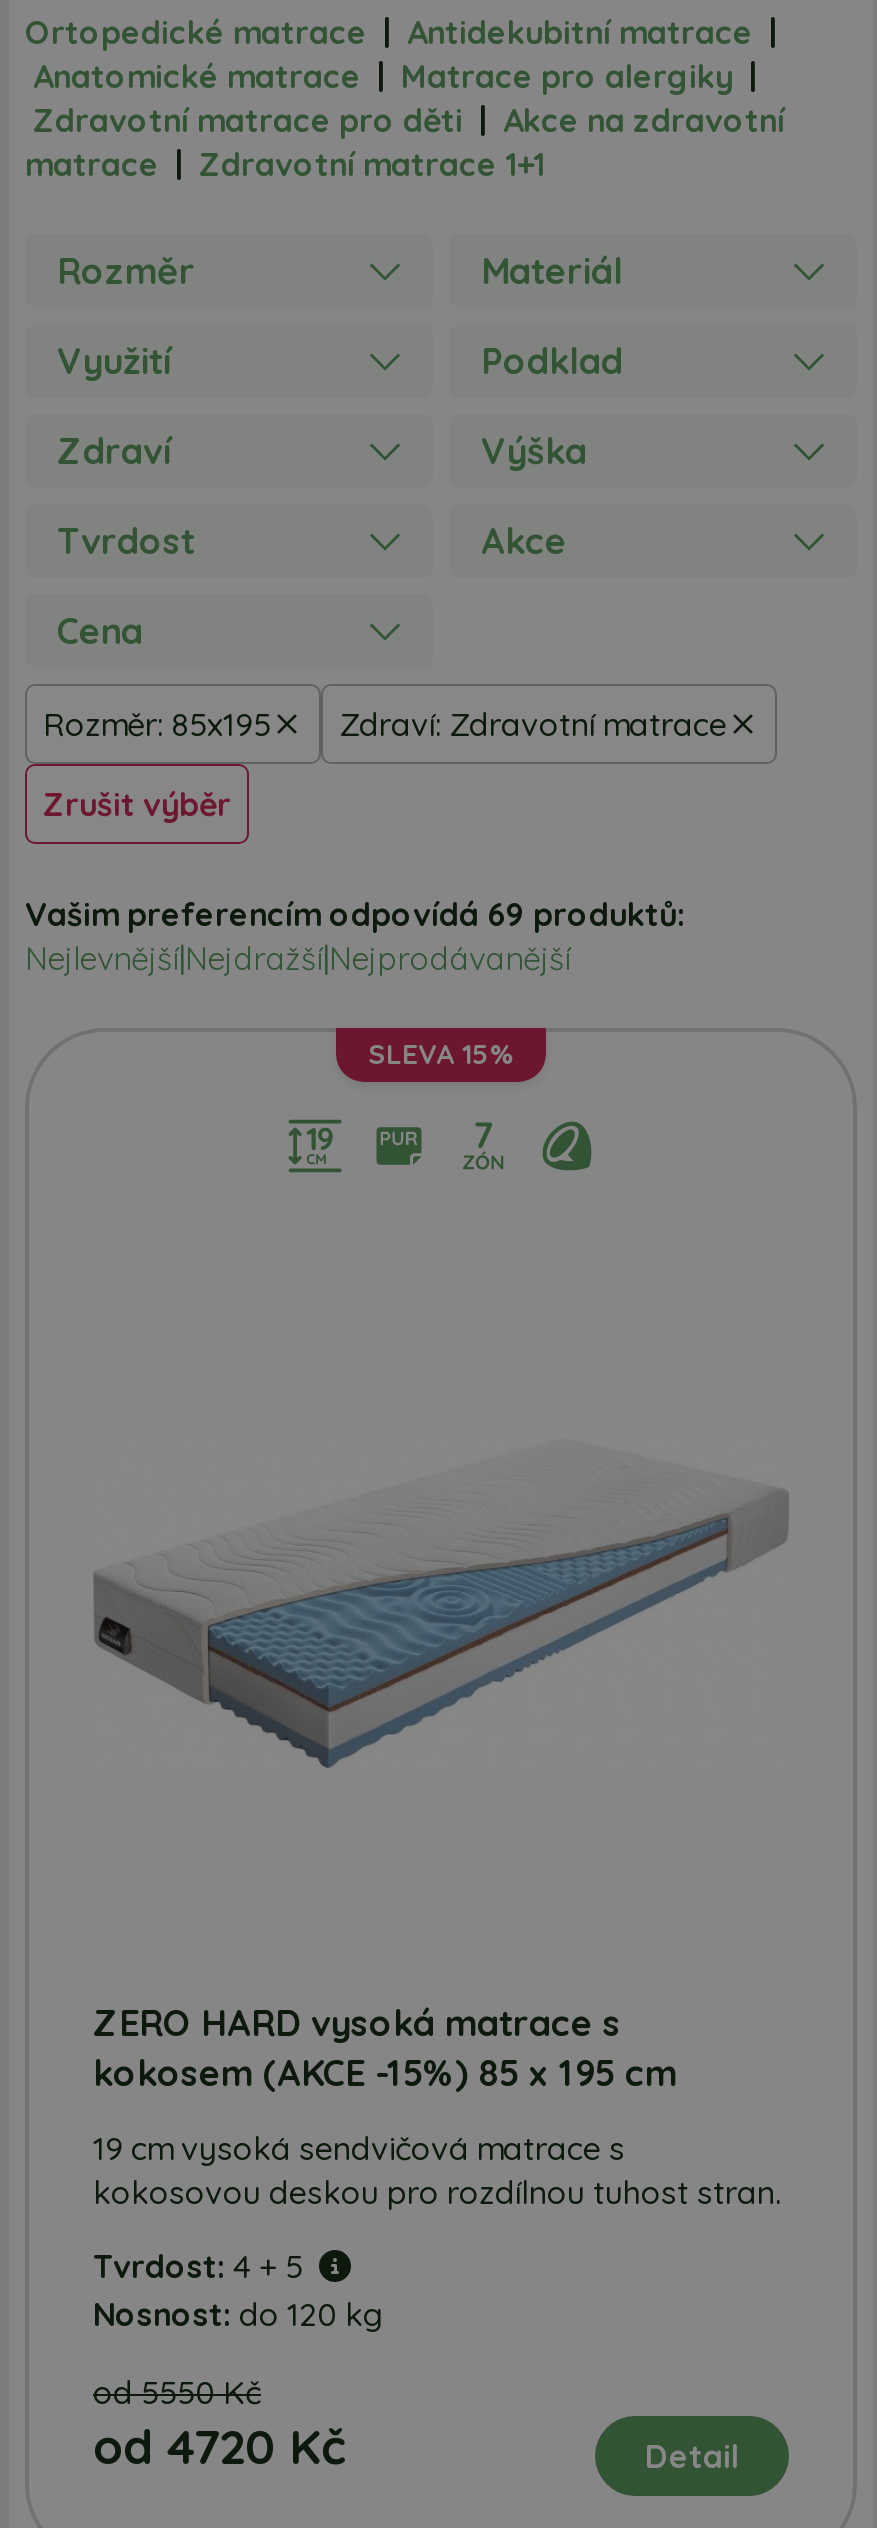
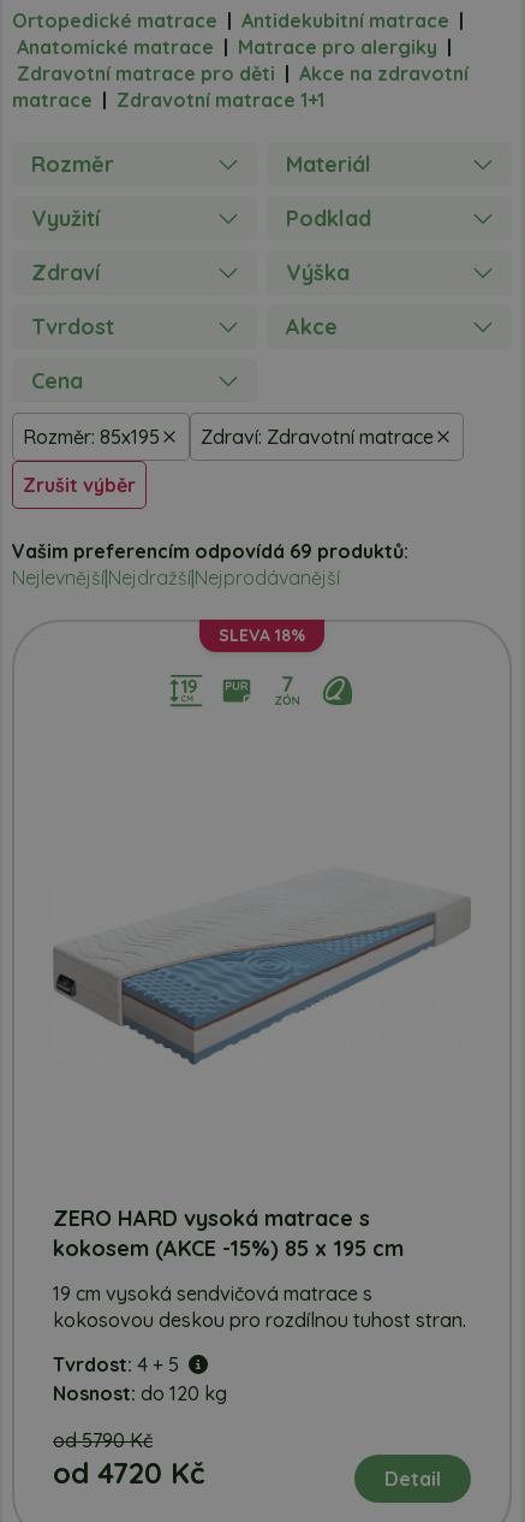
- SLEVA 15%
+ SLEVA 18%

- od 5550 Kč
+ od 5790 Kč
